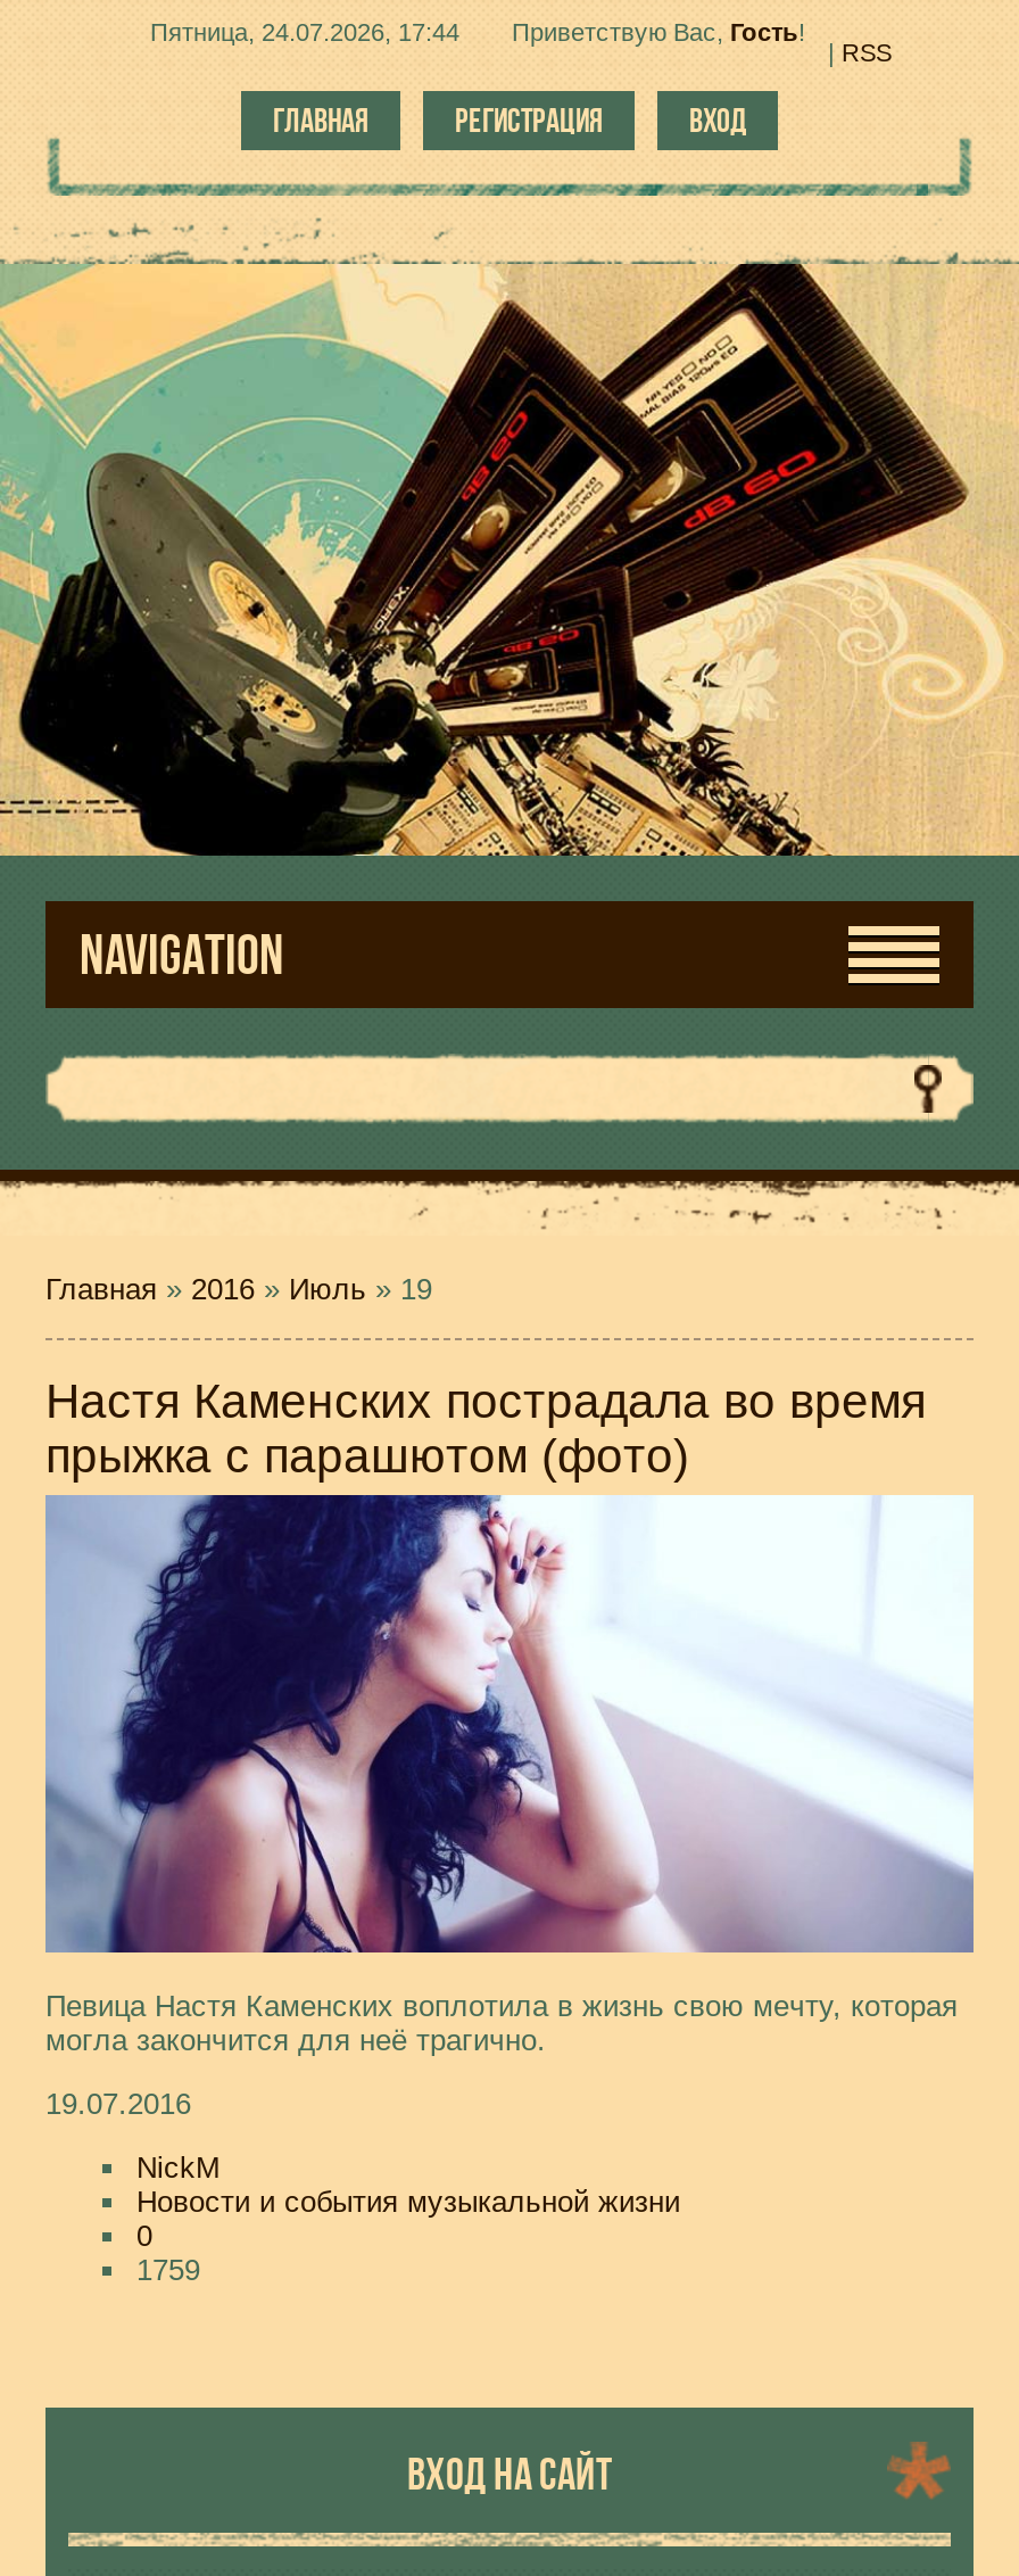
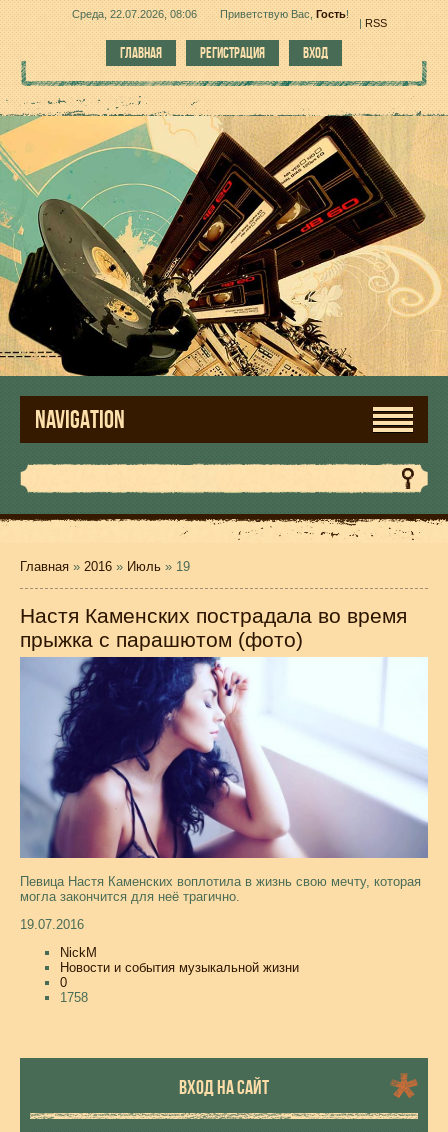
- Пятница, 24.07.2026, 17:44 Приветствую Вас, Гость!
+ Среда, 22.07.2026, 08:06 Приветствую Вас, Гость!

- 1759
+ 1758
